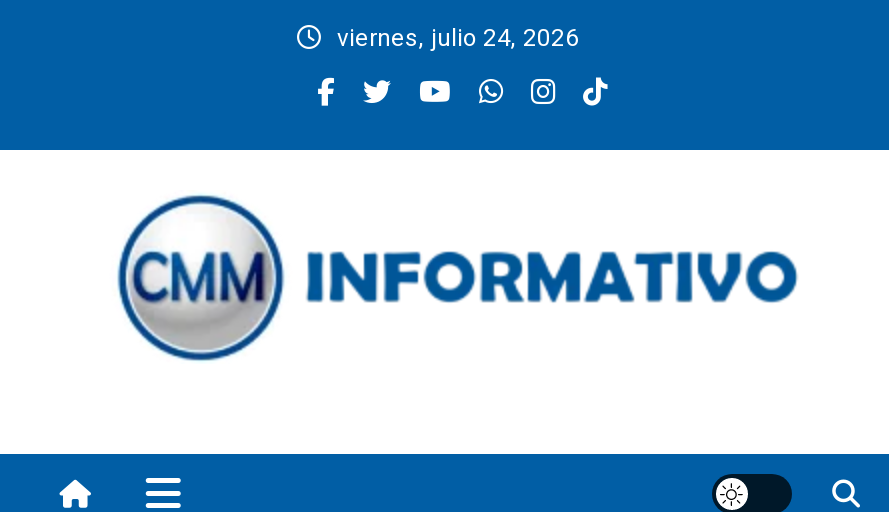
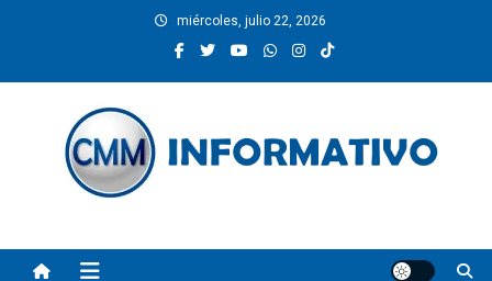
- viernes, julio 24, 2026
+ miércoles, julio 22, 2026
